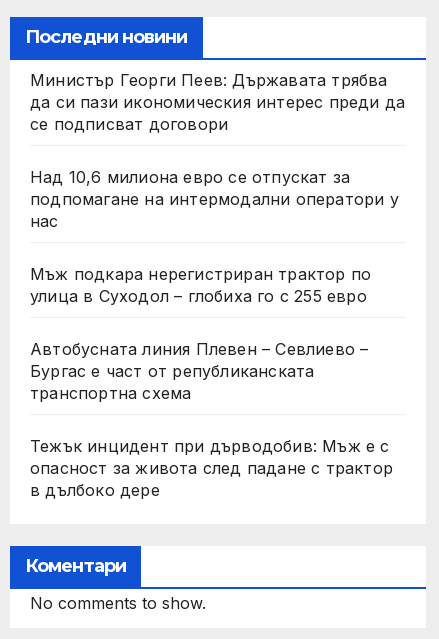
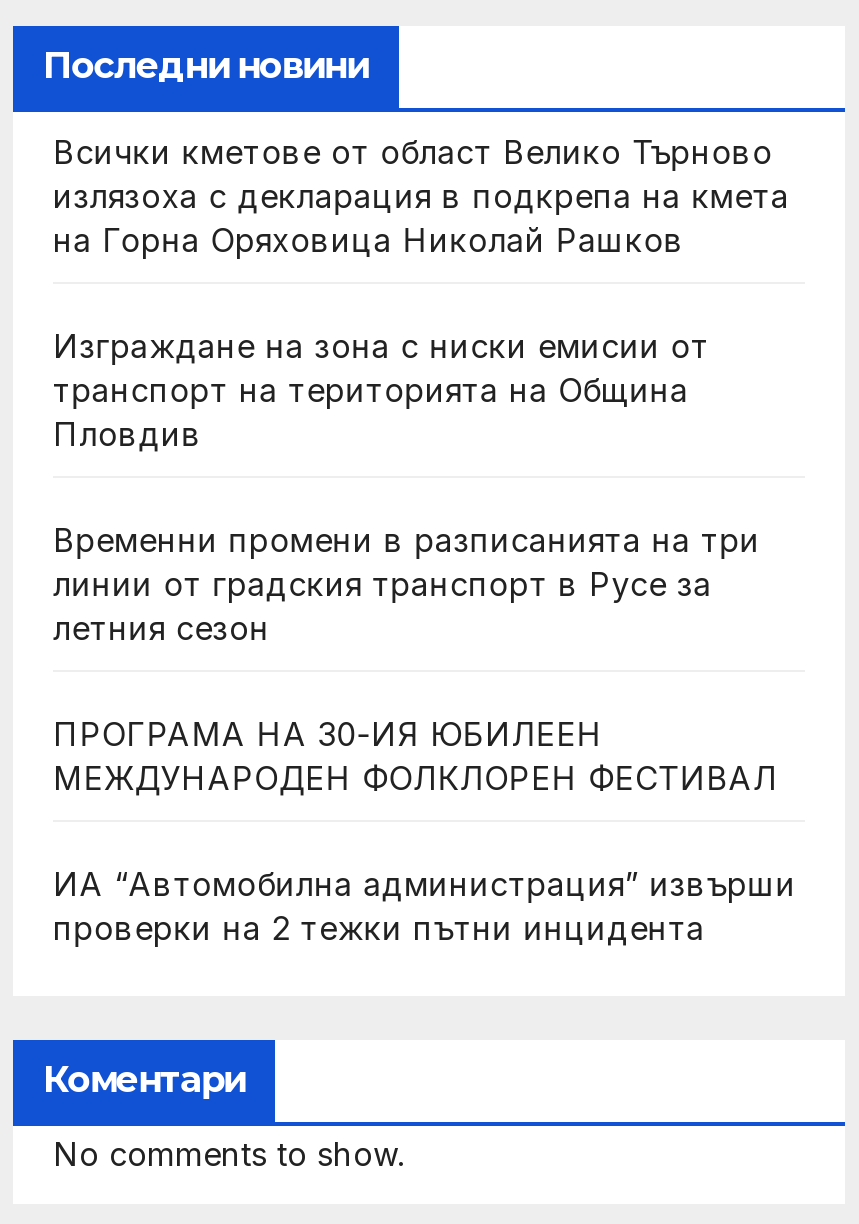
- Министър Георги Пеев: Държавата трябва
- да си пази икономическия интерес преди да
- се подписват договори
+ Всички кметове от област Велико Търново
+ излязоха с декларация в подкрепа на кмета
+ на Горна Оряховица Николай Рашков

- Над 10,6 милиона евро се отпускат за
- подпомагане на интермодални оператори у
- нас
+ Изграждане на зона с ниски емисии от
+ транспорт на територията на Община
+ Пловдив

- Мъж подкара нерегистриран трактор по
- улица в Суходол – глобиха го с 255 евро
+ Временни промени в разписанията на три
+ линии от градския транспорт в Русе за
+ летния сезон

- Автобусната линия Плевен – Севлиево –
- Бургас е част от републиканската
- транспортна схема
+ ПРОГРАМА НА 30-ИЯ ЮБИЛЕЕН
+ МЕЖДУНАРОДЕН ФОЛКЛОРЕН ФЕСТИВАЛ

- Тежък инцидент при дърводобив: Мъж е с
- опасност за живота след падане с трактор
- в дълбоко дере
+ ИА “Автомобилна администрация” извърши
+ проверки на 2 тежки пътни инцидента
